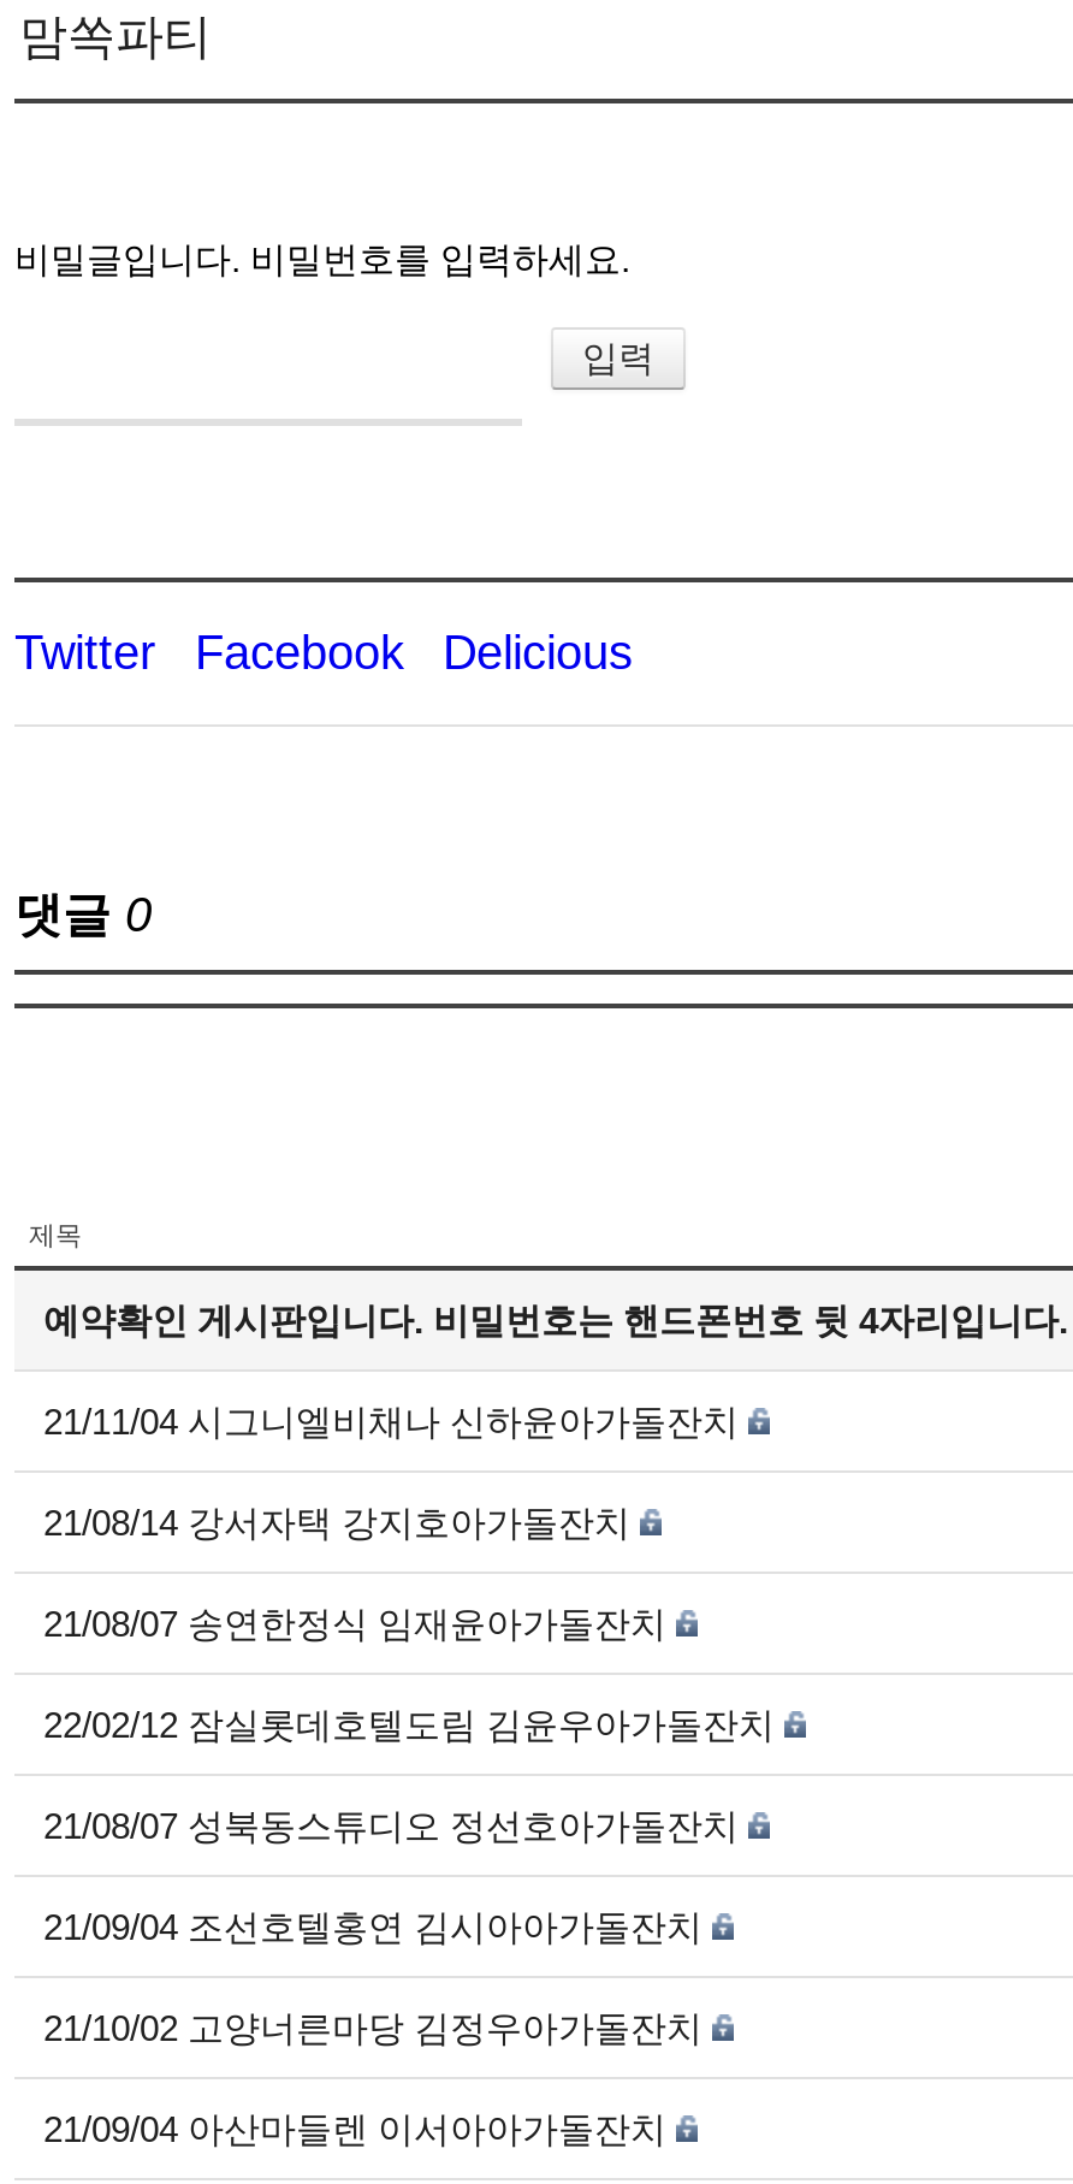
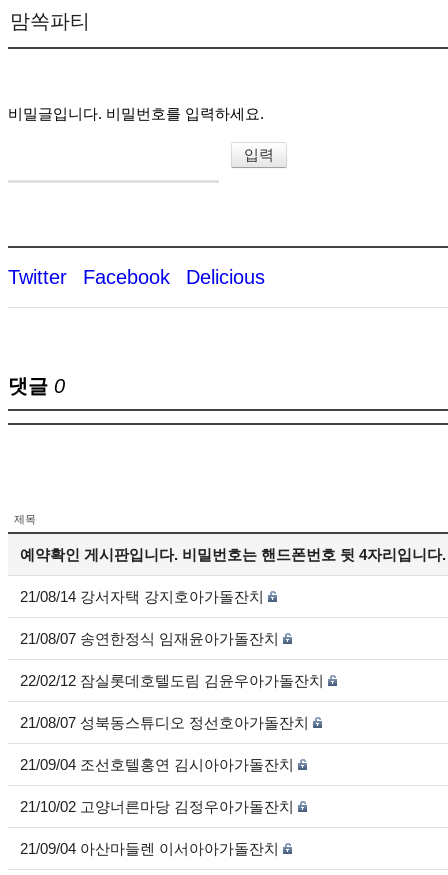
- 21/11/04 시그니엘비채나 신하윤아가돌잔치
